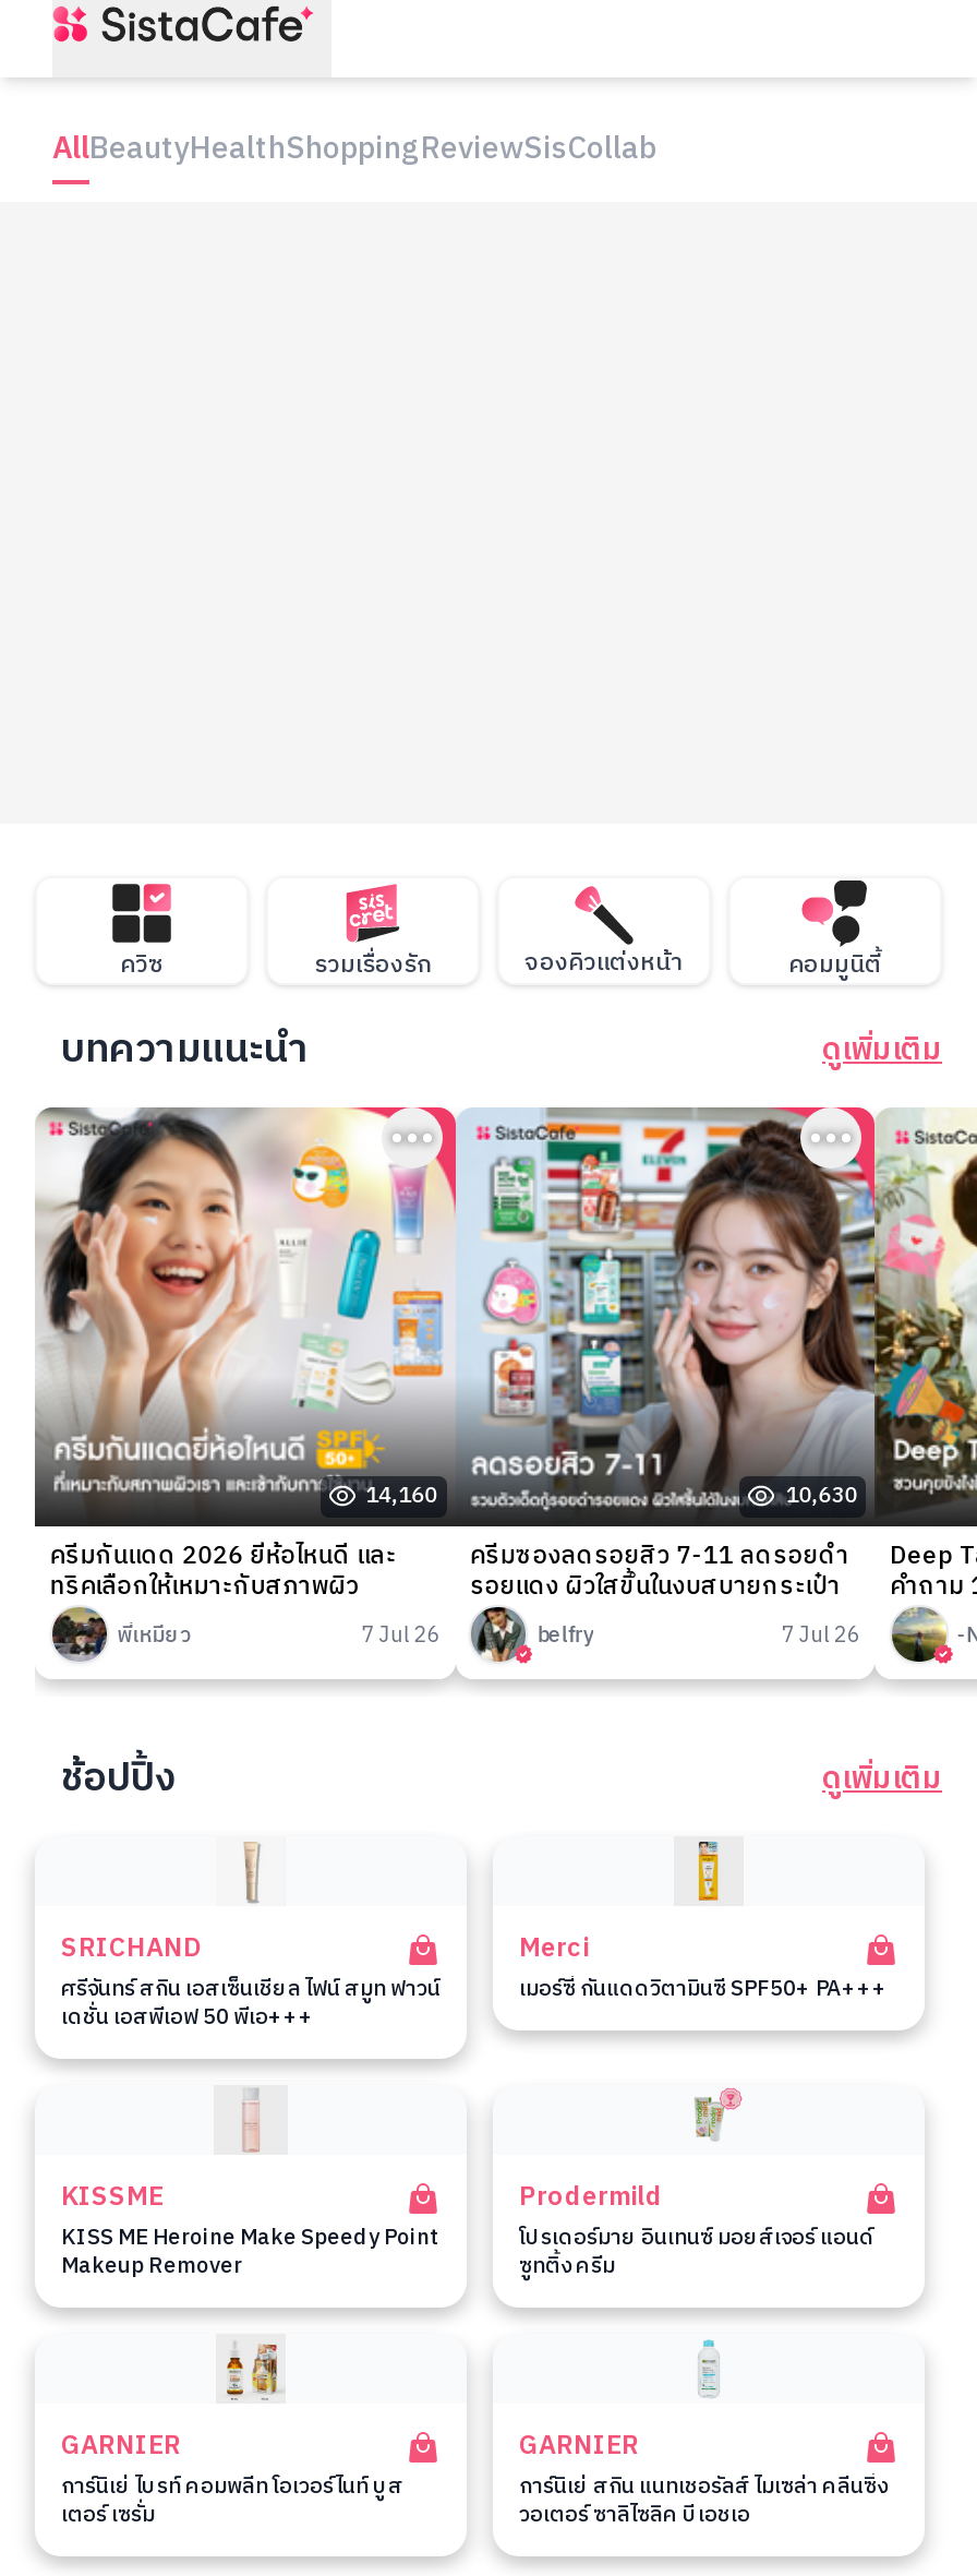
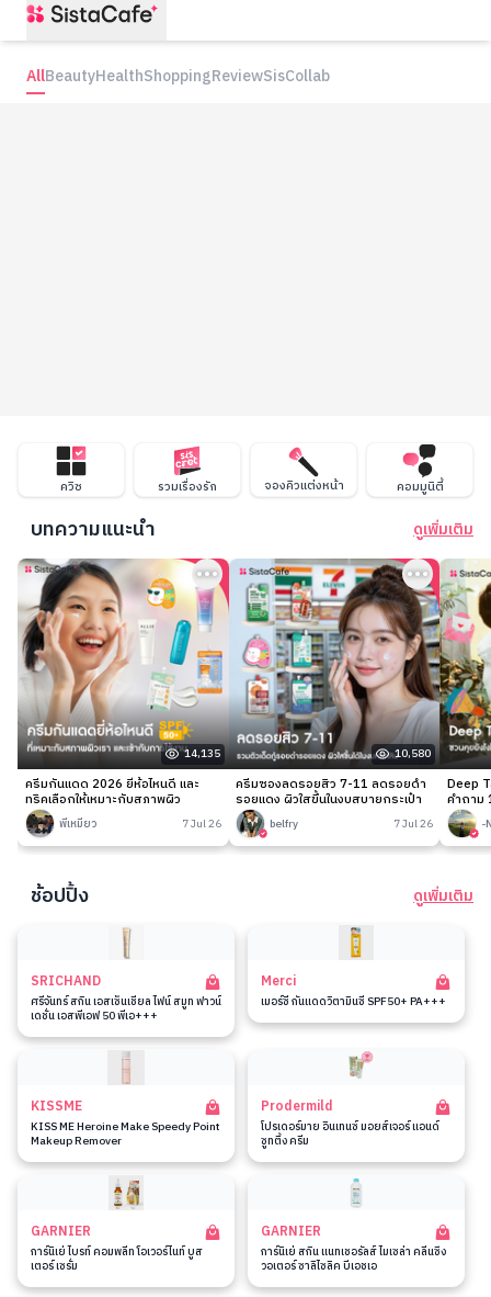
- 14,160
+ 14,135

- 10,630
+ 10,580
